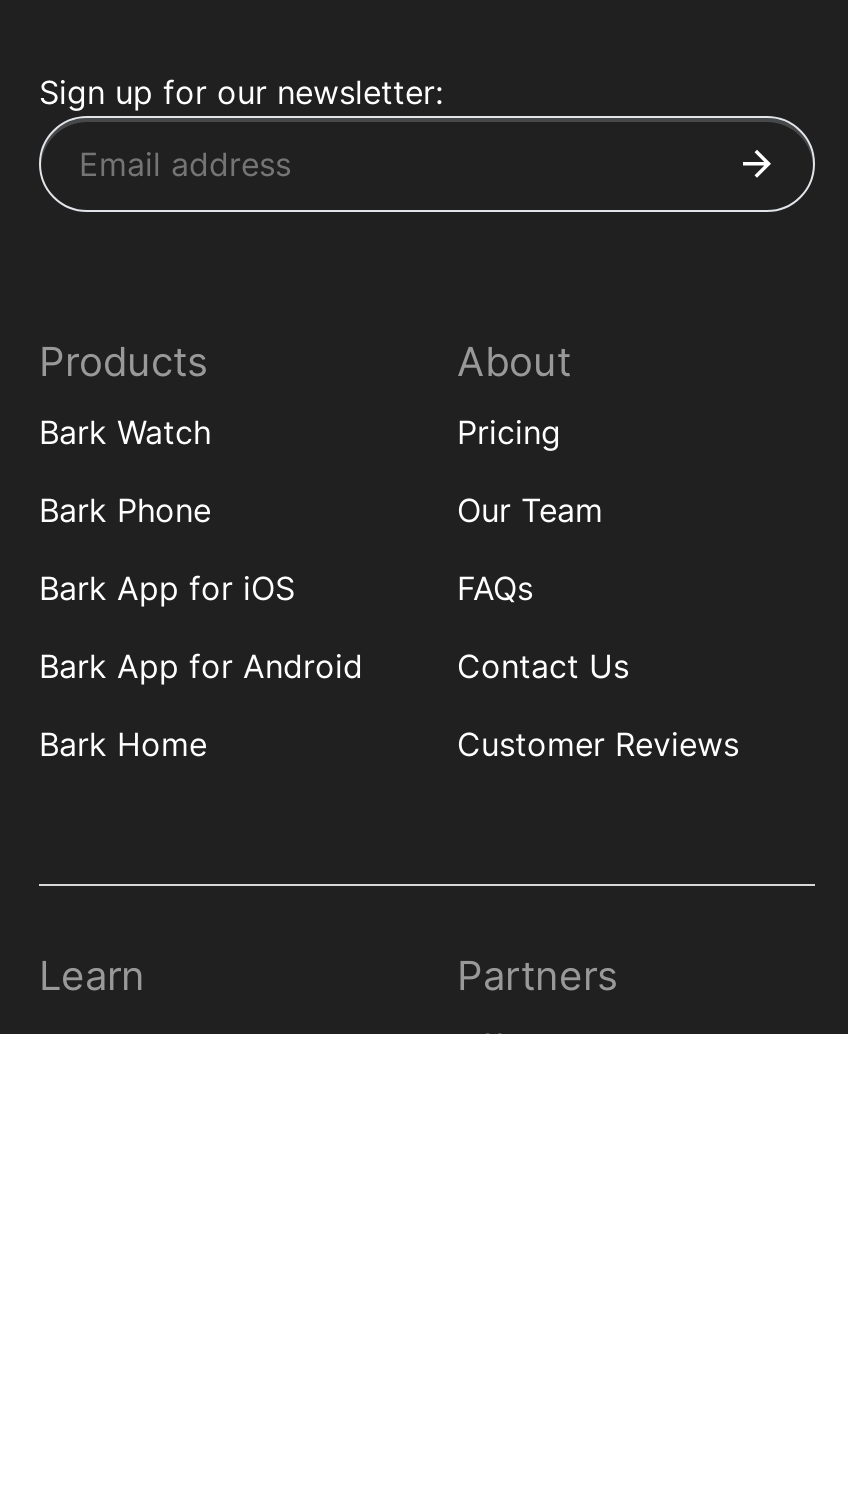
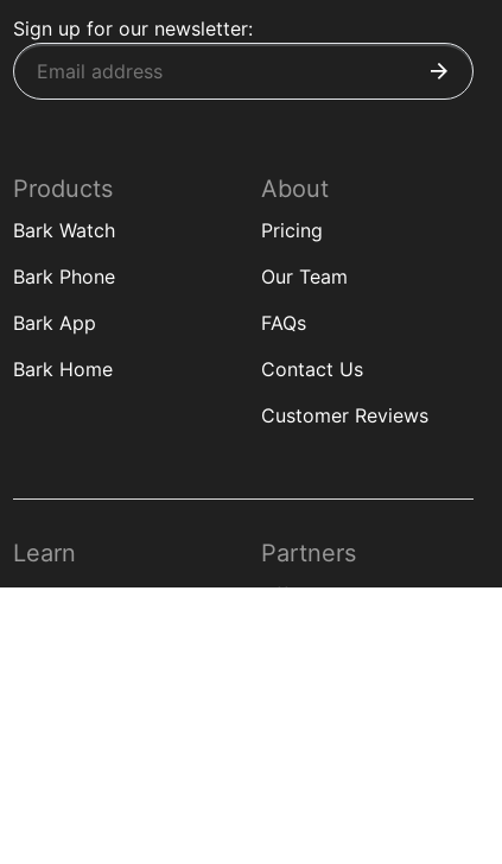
- Bark App for iOS
- Bark App for Android
+ Bark App

moved up: Bark Home
